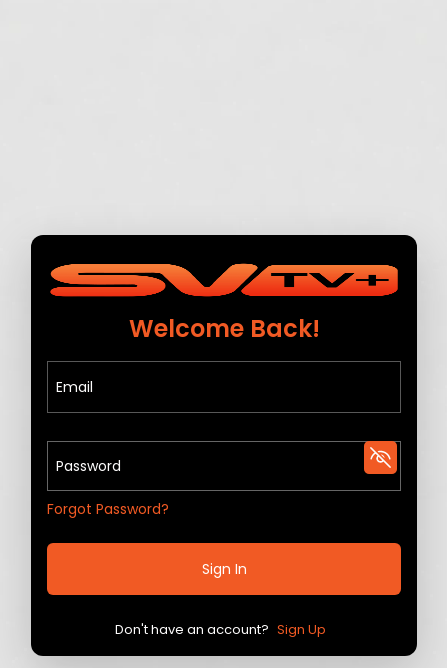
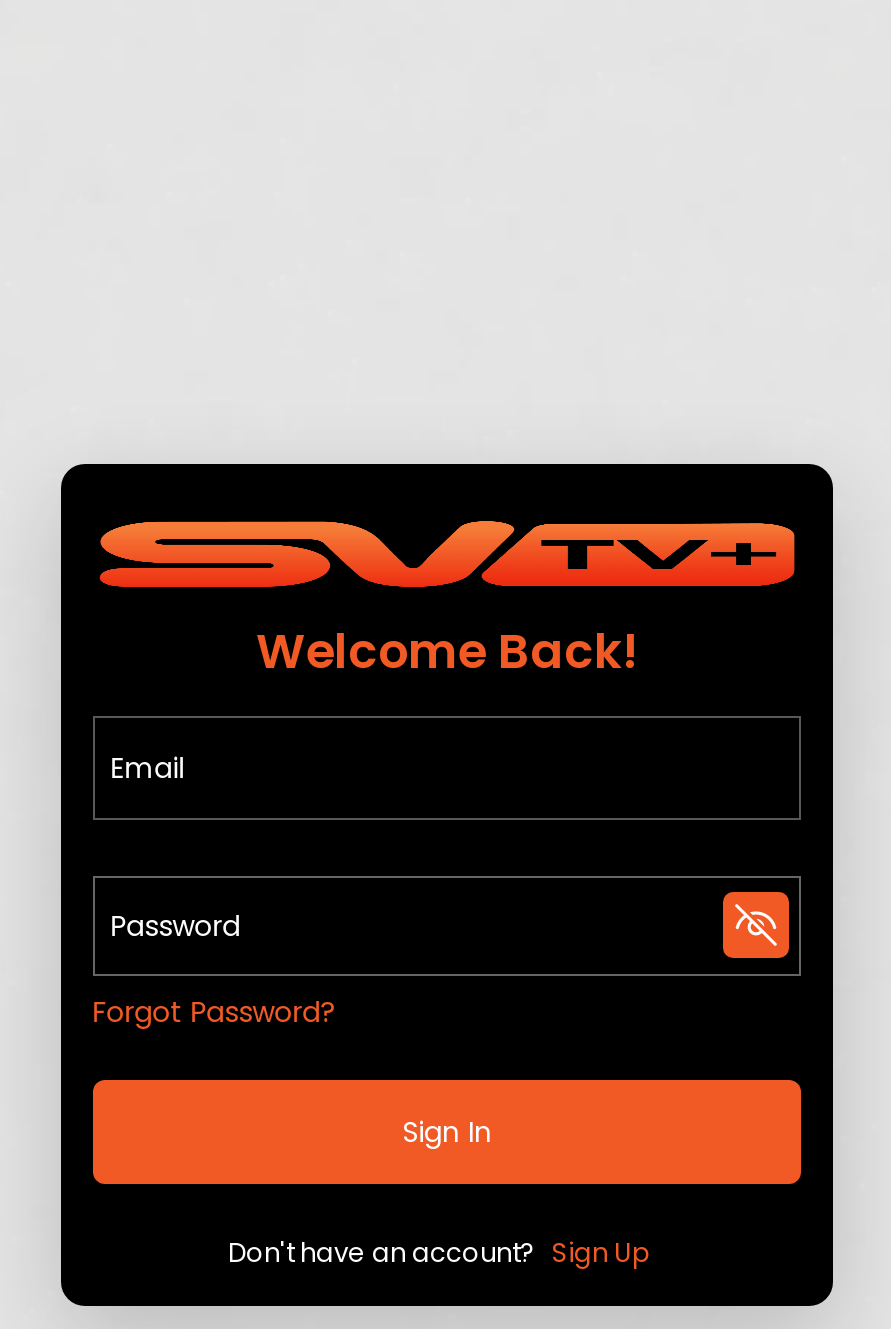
- [image]
+ [image]
